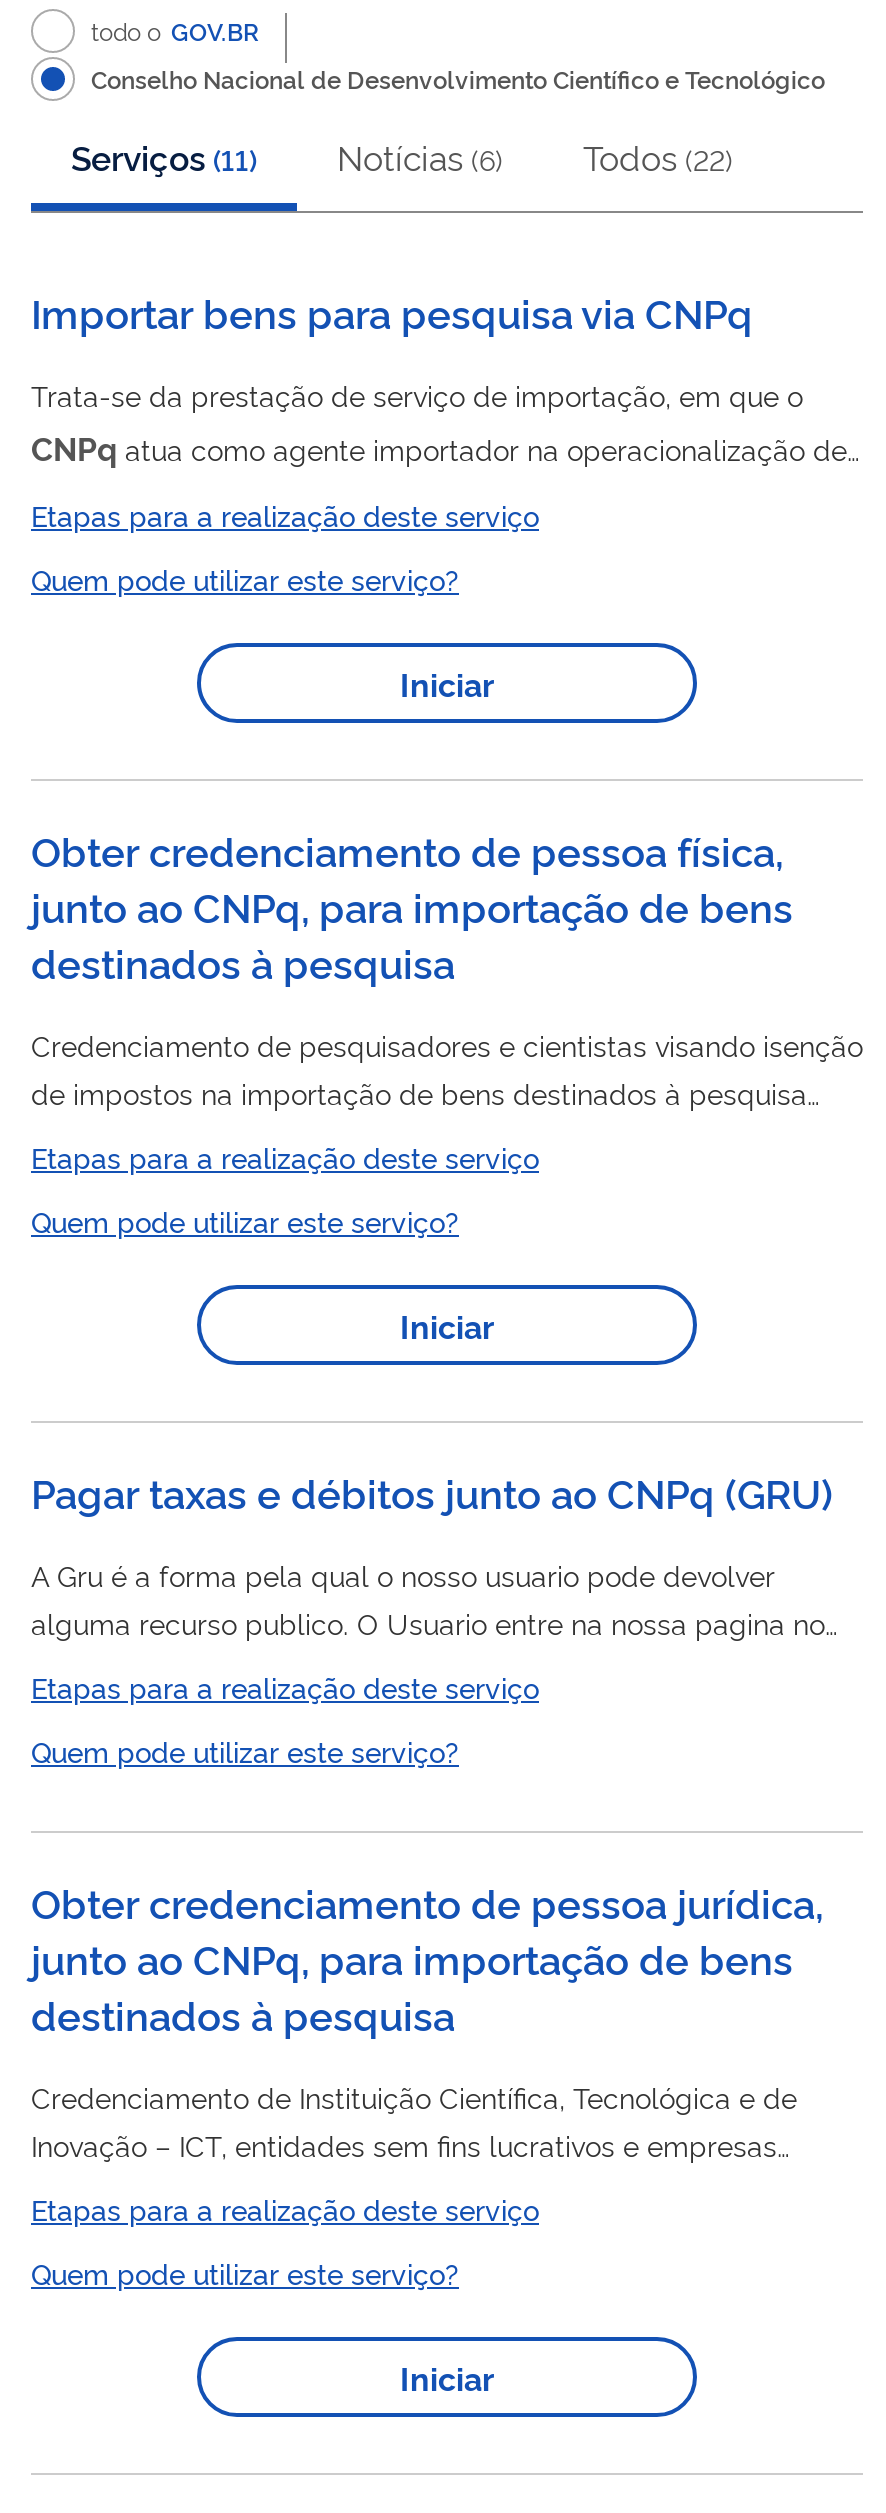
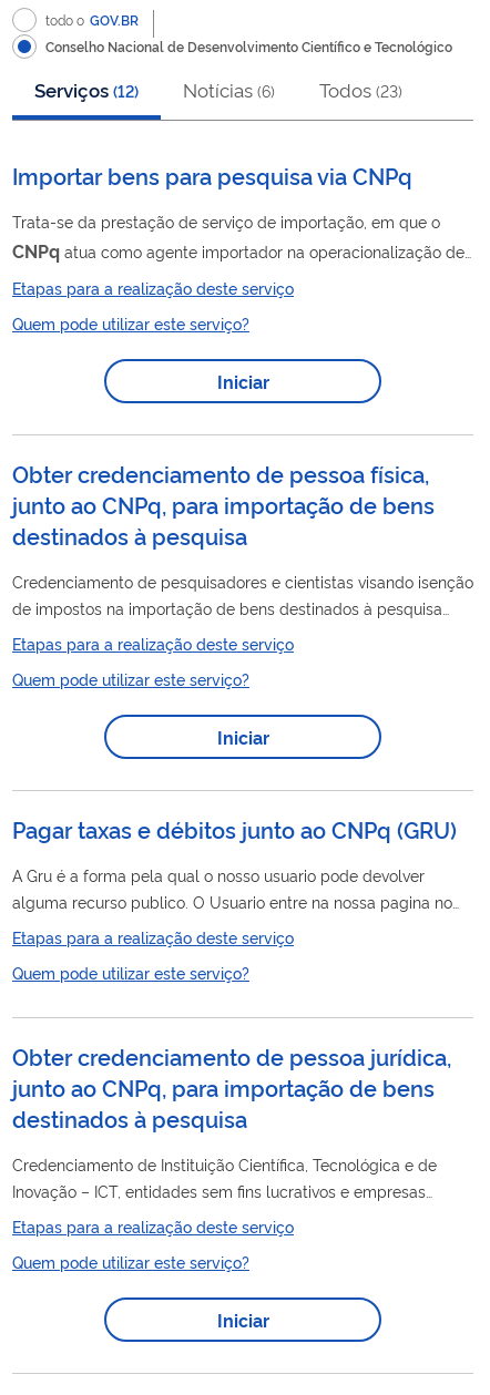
- Serviços (11)
+ Serviços (12)

- Todos (22)
+ Todos (23)
